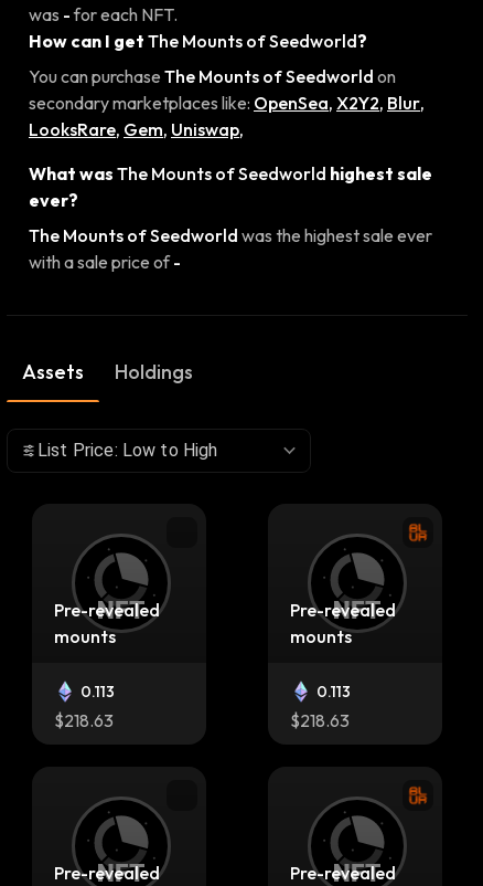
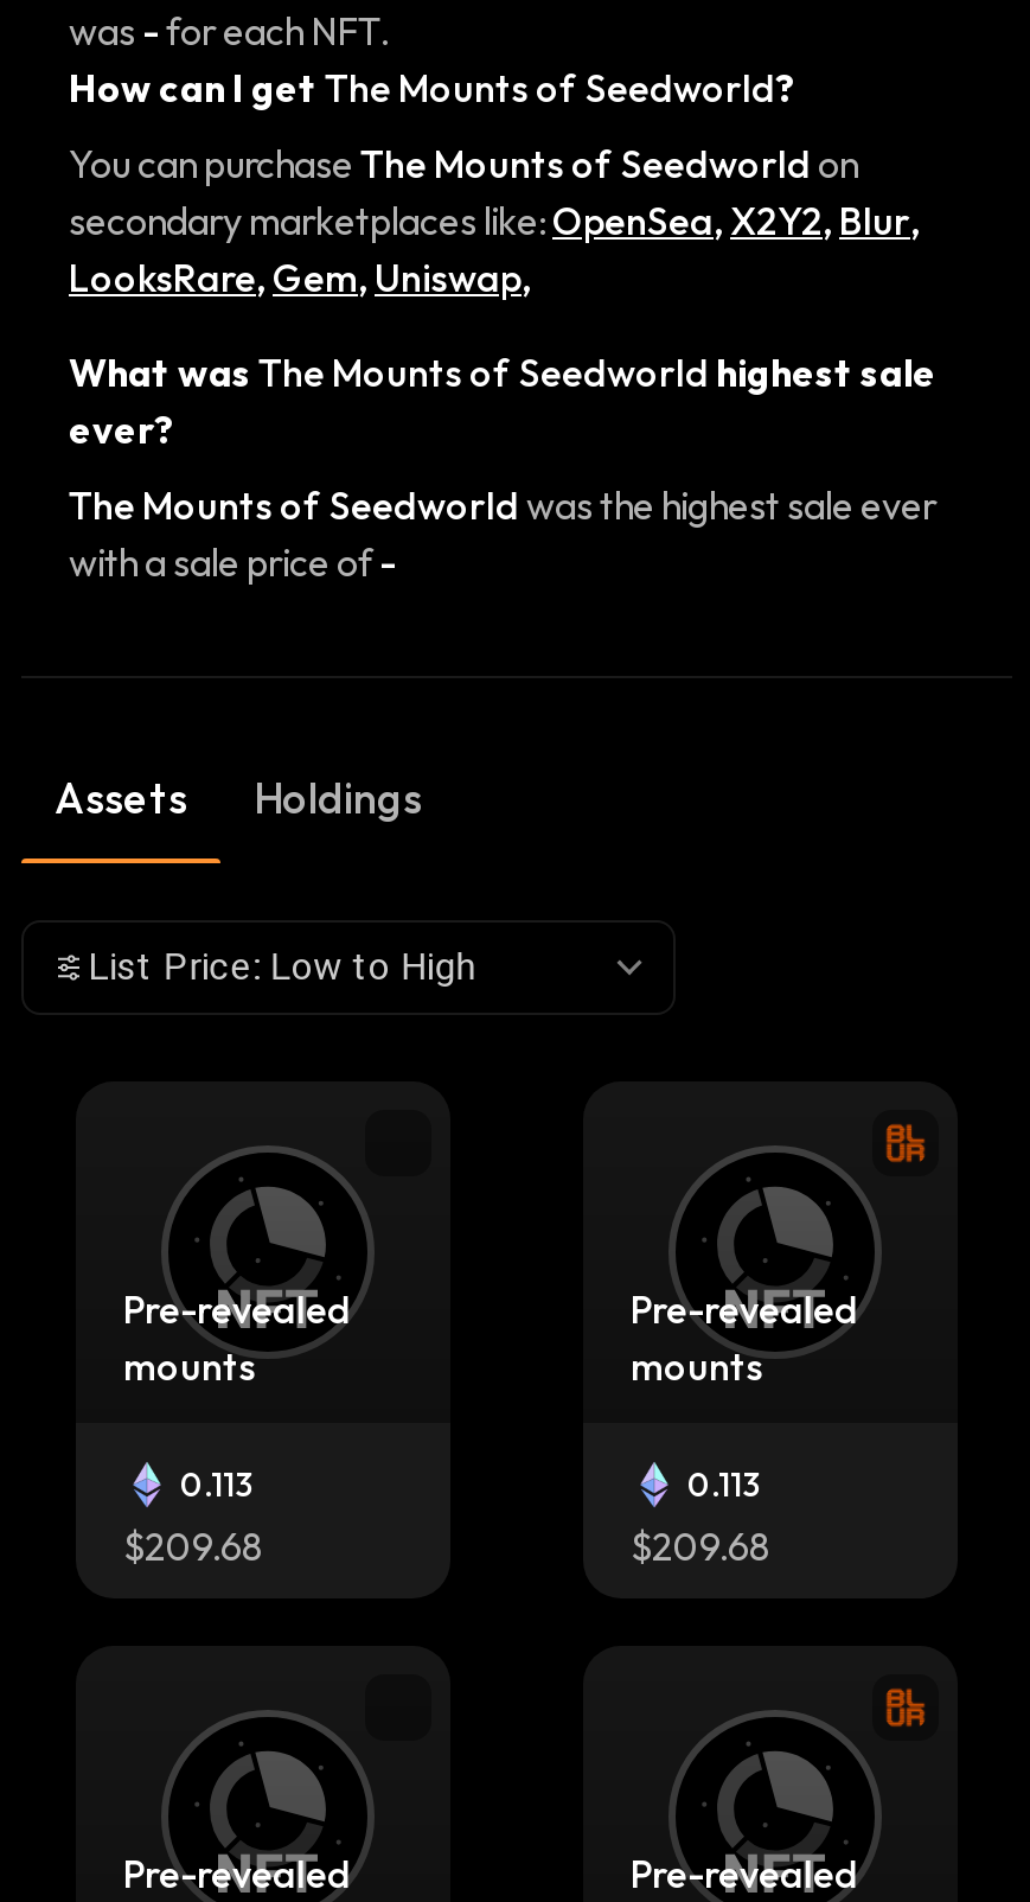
- $218.63
+ $209.68

- $218.63
+ $209.68
